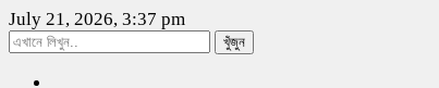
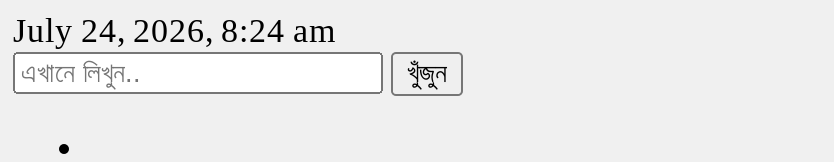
- July 21, 2026, 3:37 pm
+ July 24, 2026, 8:24 am
